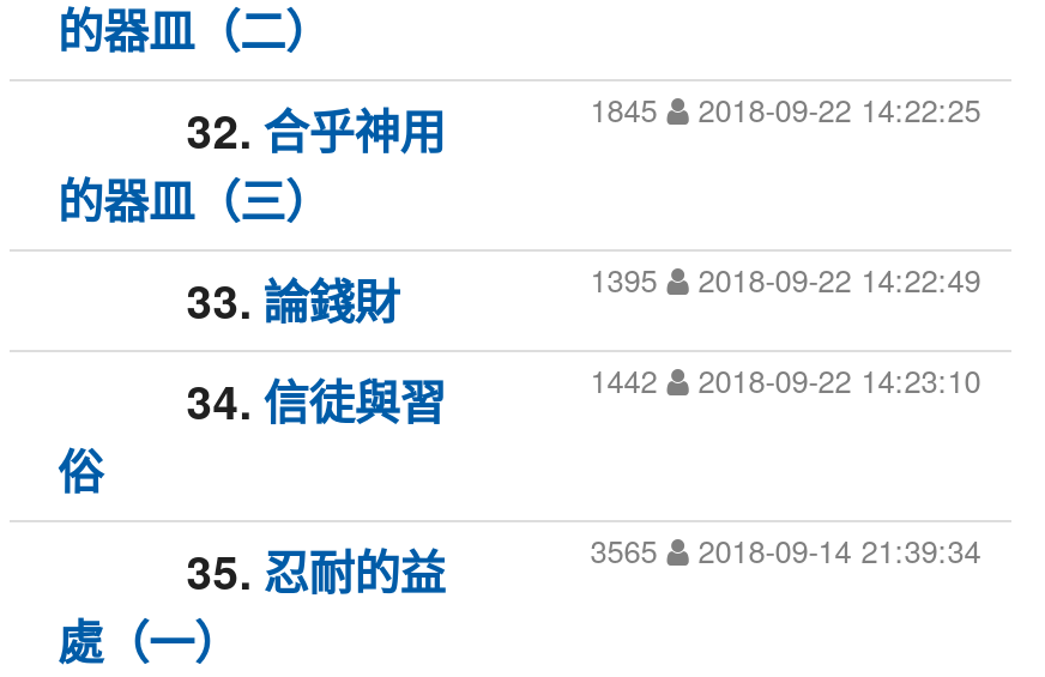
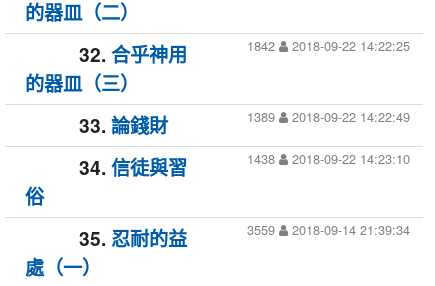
- 1845 2018-09-22 14:22:25
+ 1842 2018-09-22 14:22:25

- 1395 2018-09-22 14:22:49
+ 1389 2018-09-22 14:22:49

- 1442 2018-09-22 14:23:10
+ 1438 2018-09-22 14:23:10

- 3565 2018-09-14 21:39:34
+ 3559 2018-09-14 21:39:34
